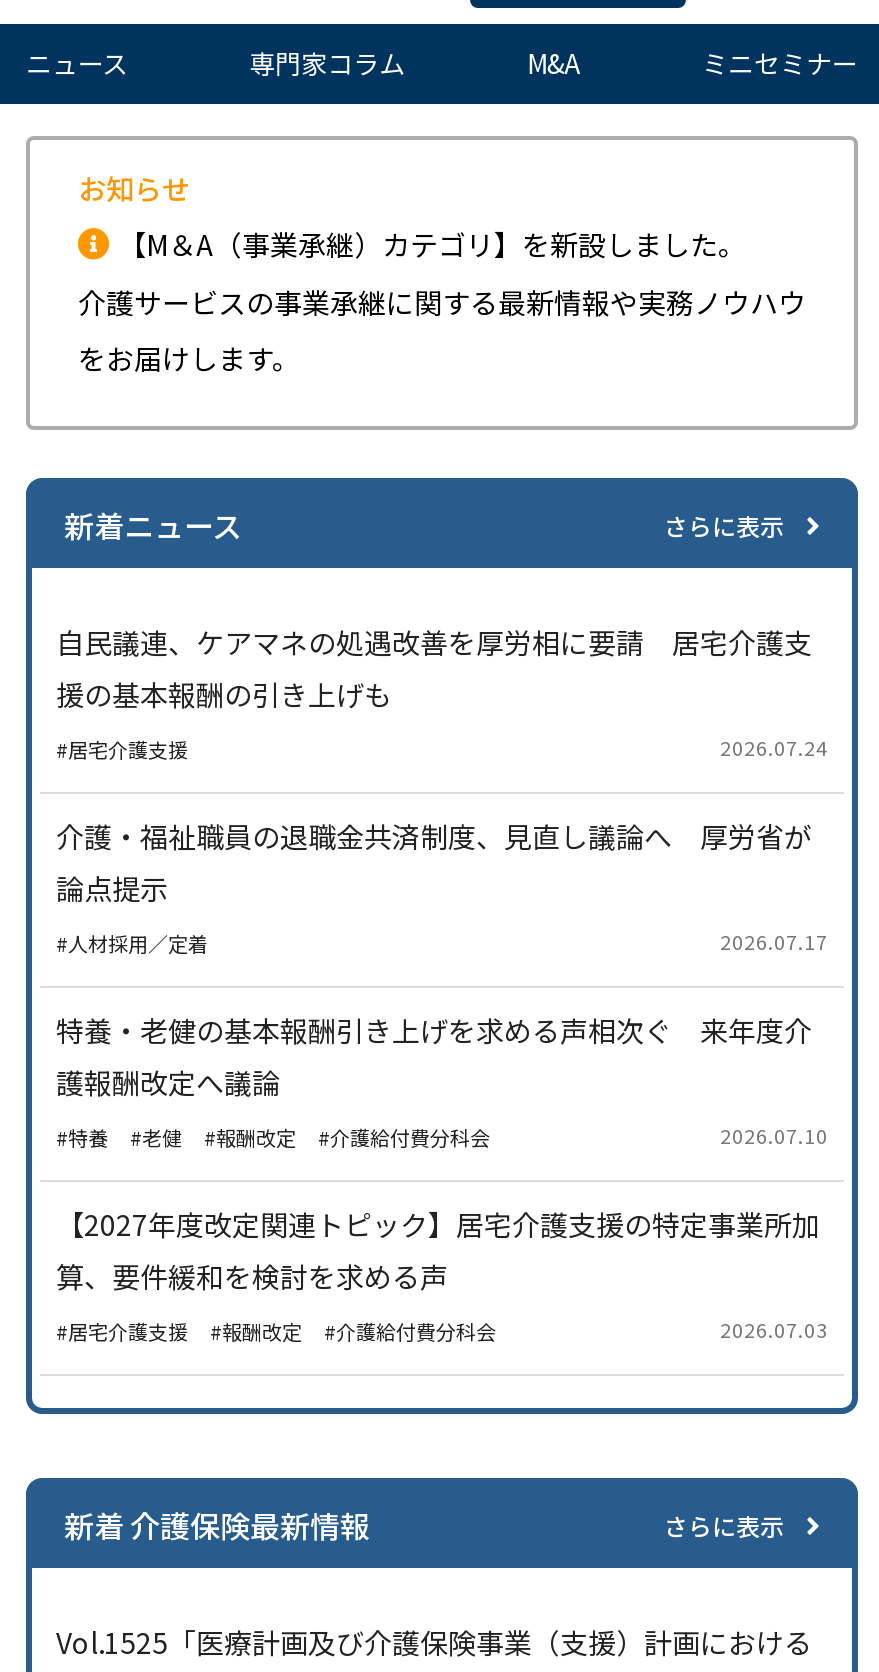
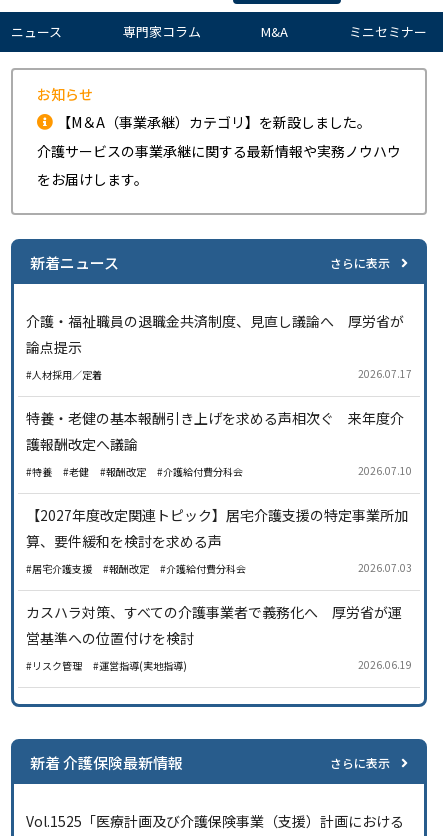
- 自民議連、ケアマネの処遇改善を厚労相に要請 居宅介護支
- 援の基本報酬の引き上げも
- #居宅介護支援
- 2026.07.24

moved up: 介護・福祉職員の退職金共済制度、見直し議論へ 厚労省が | 論点提示 | #人材採用／定着 | ... | #介護給付費分科会 | 2026.07.03

+ カスハラ対策、すべての介護事業者で義務化へ 厚労省が運
+ 営基準への位置付けを検討
+ #リスク管理
+ #運営指導(実地指導)
+ 2026.06.19
